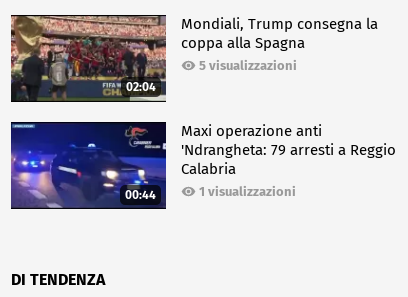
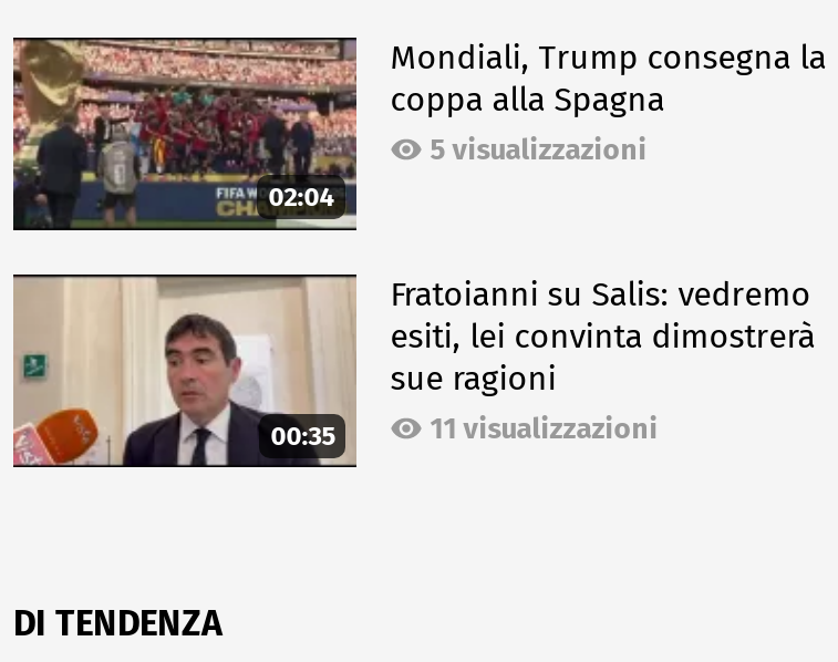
- [image]
- 00:44
+ [image]
+ 00:35

- Maxi operazione anti
- 'Ndrangheta: 79 arresti a Reggio
- Calabria
- 1 visualizzazioni
+ Fratoianni su Salis: vedremo
+ esiti, lei convinta dimostrerà
+ sue ragioni
+ 11 visualizzazioni
